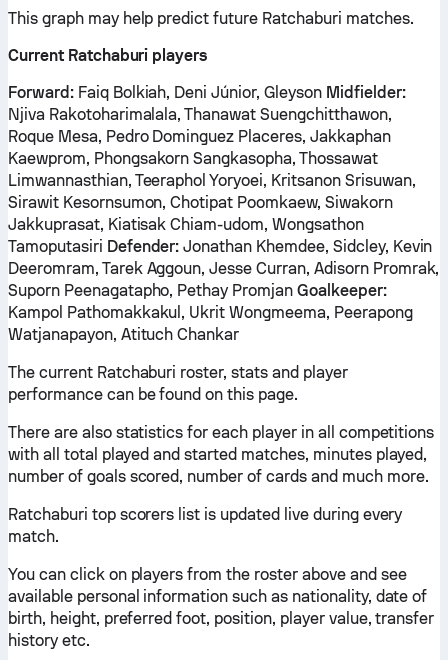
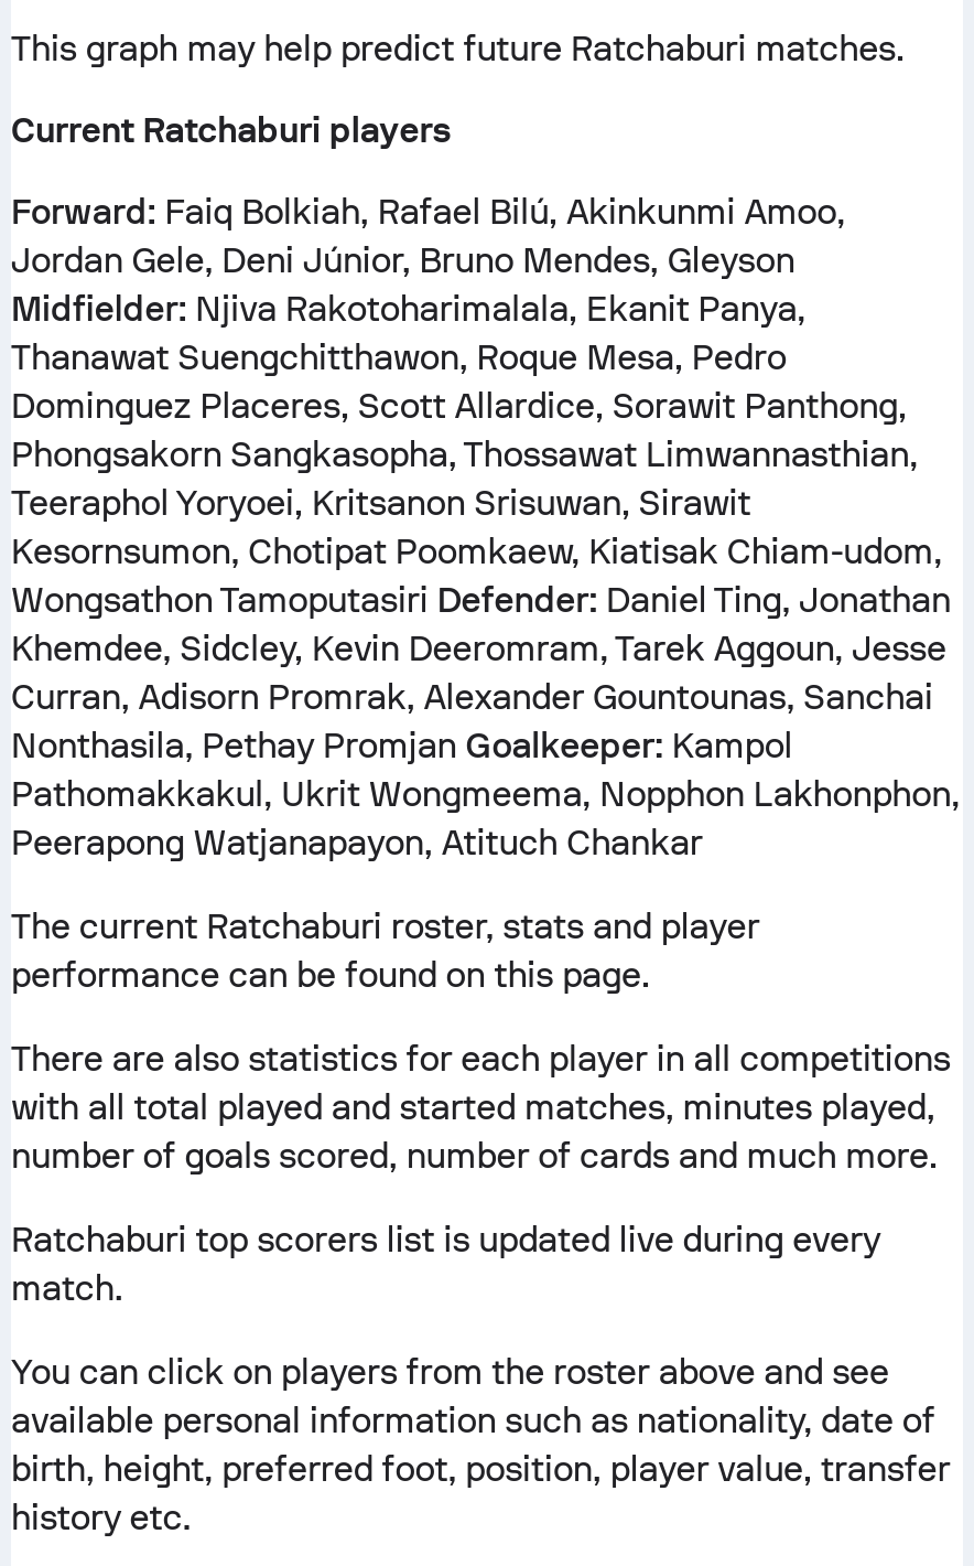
- Forward: Faiq Bolkiah, Deni Júnior, Gleyson Midfielder:
- Njiva Rakotoharimalala, Thanawat Suengchitthawon,
- Roque Mesa, Pedro Dominguez Placeres, Jakkaphan
- Kaewprom, Phongsakorn Sangkasopha, Thossawat
- Limwannasthian, Teeraphol Yoryoei, Kritsanon Srisuwan,
- Sirawit Kesornsumon, Chotipat Poomkaew, Siwakorn
- Jakkuprasat, Kiatisak Chiam-udom, Wongsathon
- Tamoputasiri Defender: Jonathan Khemdee, Sidcley, Kevin
- Deeromram, Tarek Aggoun, Jesse Curran, Adisorn Promrak,
- Suporn Peenagatapho, Pethay Promjan Goalkeeper:
- Kampol Pathomakkakul, Ukrit Wongmeema, Peerapong
- Watjanapayon, Atituch Chankar
+ Forward: Faiq Bolkiah, Rafael Bilú, Akinkunmi Amoo,
+ Jordan Gele, Deni Júnior, Bruno Mendes, Gleyson
+ Midfielder: Njiva Rakotoharimalala, Ekanit Panya,
+ Thanawat Suengchitthawon, Roque Mesa, Pedro
+ Dominguez Placeres, Scott Allardice, Sorawit Panthong,
+ Phongsakorn Sangkasopha, Thossawat Limwannasthian,
+ Teeraphol Yoryoei, Kritsanon Srisuwan, Sirawit
+ Kesornsumon, Chotipat Poomkaew, Kiatisak Chiam-udom,
+ Wongsathon Tamoputasiri Defender: Daniel Ting, Jonathan
+ Khemdee, Sidcley, Kevin Deeromram, Tarek Aggoun, Jesse
+ Curran, Adisorn Promrak, Alexander Gountounas, Sanchai
+ Nonthasila, Pethay Promjan Goalkeeper: Kampol
+ Pathomakkakul, Ukrit Wongmeema, Nopphon Lakhonphon,
+ Peerapong Watjanapayon, Atituch Chankar
